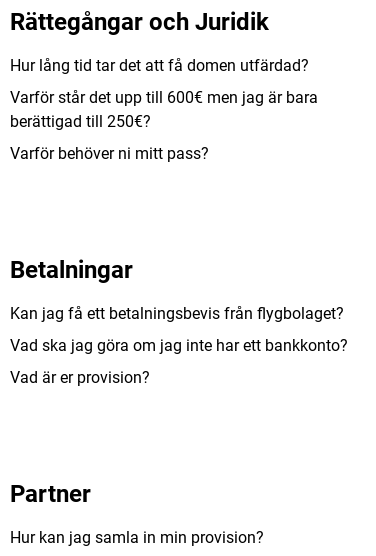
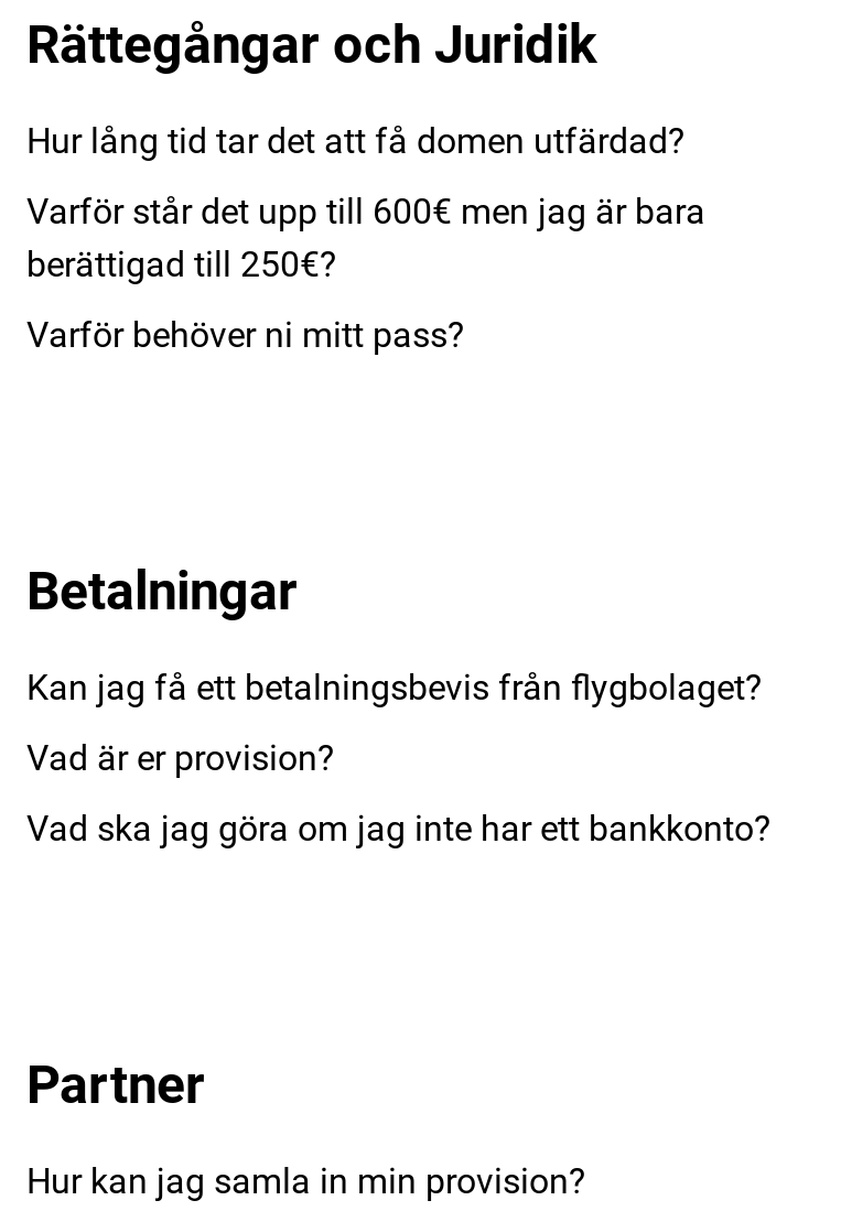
moved down: Vad ska jag göra om jag inte har ett bankkonto?

moved up: Vad är er provision?
